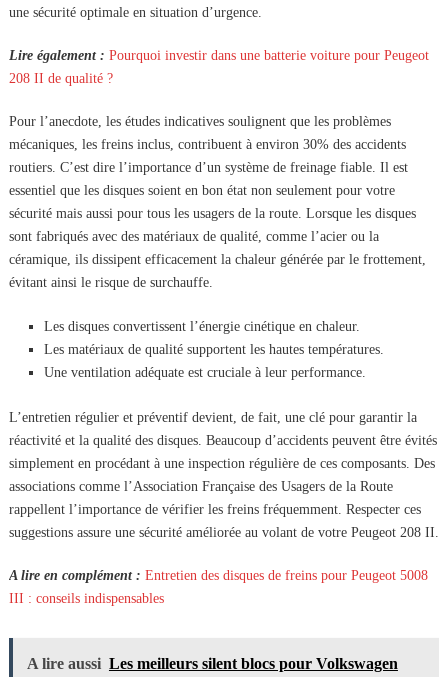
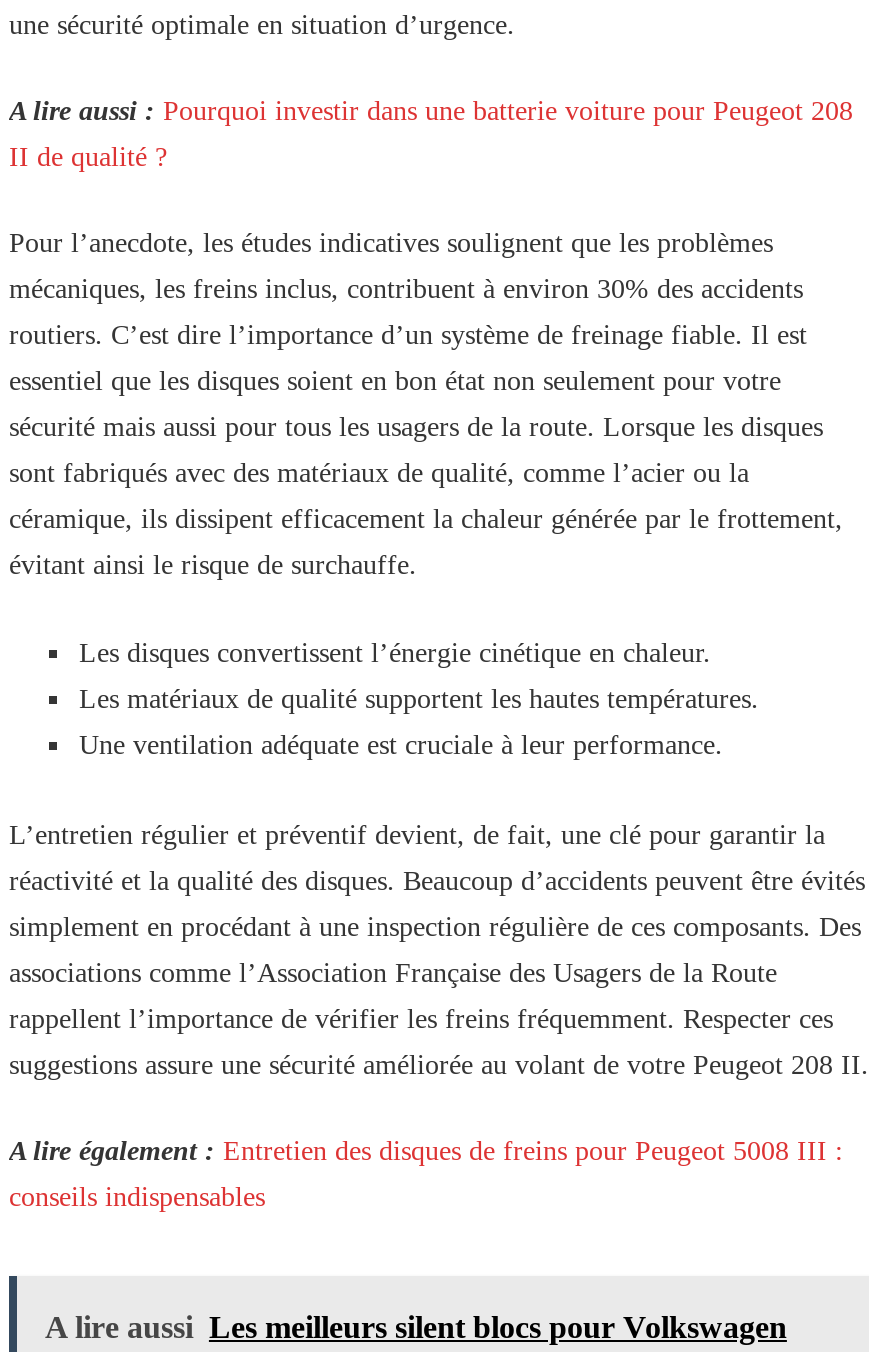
- Lire également : Pourquoi investir dans une batterie voiture pour Peugeot
+ A lire aussi : Pourquoi investir dans une batterie voiture pour Peugeot 208

- 208 II de qualité ?
+ II de qualité ?

- A lire en complément : Entretien des disques de freins pour Peugeot 5008
+ A lire également : Entretien des disques de freins pour Peugeot 5008 III :

- III : conseils indispensables
+ conseils indispensables
